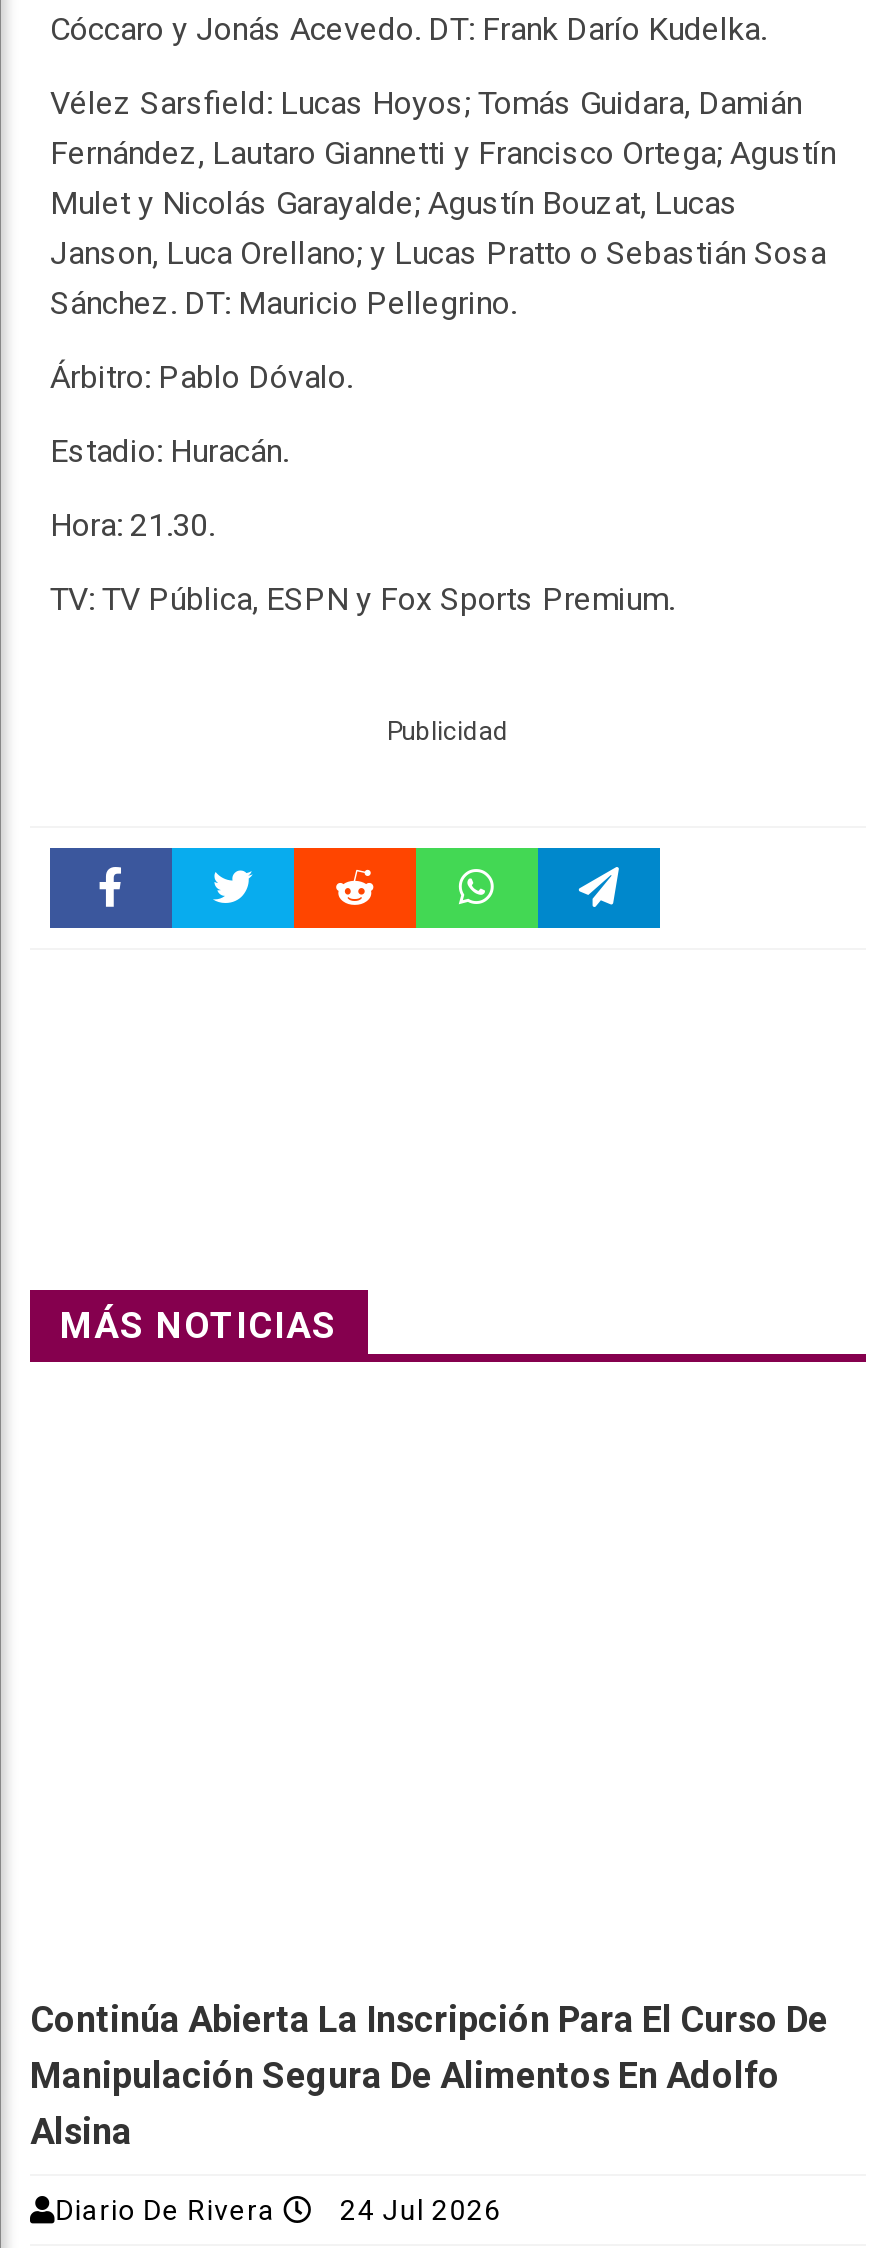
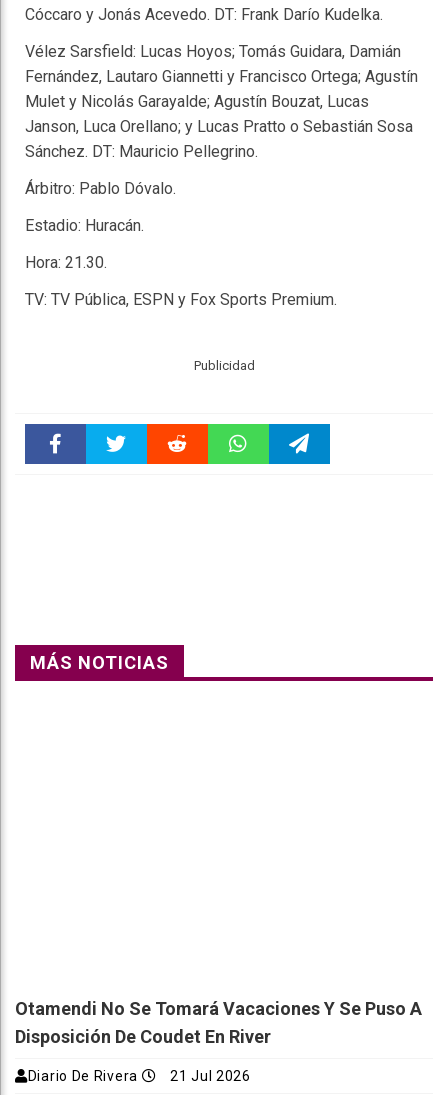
- Continúa Abierta La Inscripción Para El Curso De
- Manipulación Segura De Alimentos En Adolfo
- Alsina
+ Otamendi No Se Tomará Vacaciones Y Se Puso A
+ Disposición De Coudet En River

- Diario De Rivera 24 Jul 2026
+ Diario De Rivera 21 Jul 2026
